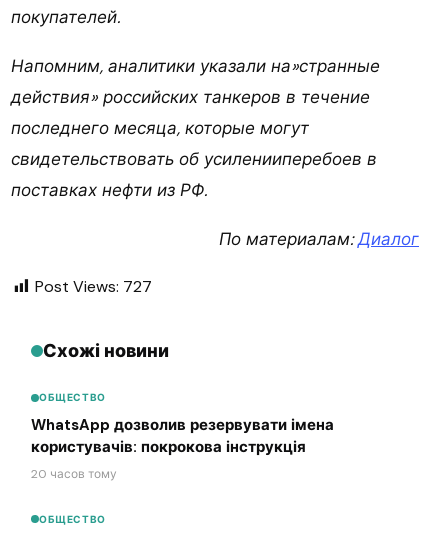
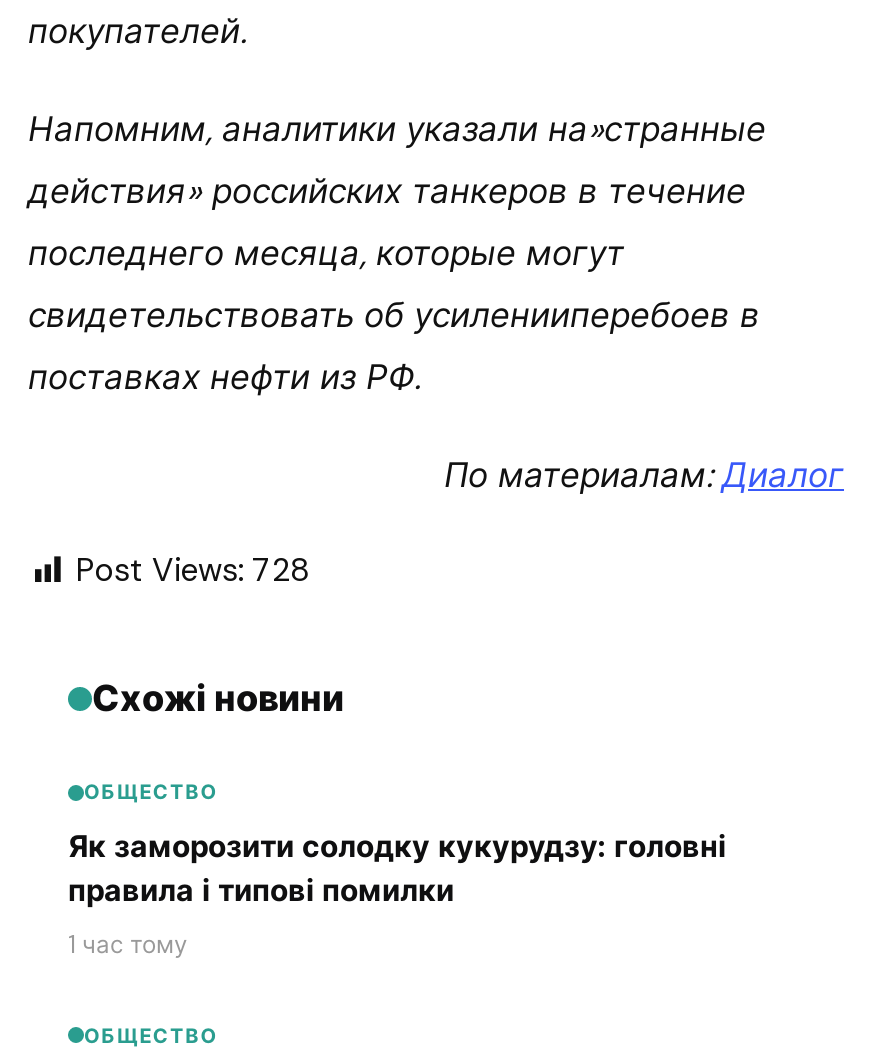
- Post Views: 727
+ Post Views: 728

- WhatsApp дозволив резервувати імена
- користувачів: покрокова інструкція
- 20 часов тому
+ Як заморозити солодку кукурудзу: головні
+ правила і типові помилки
+ 1 час тому
